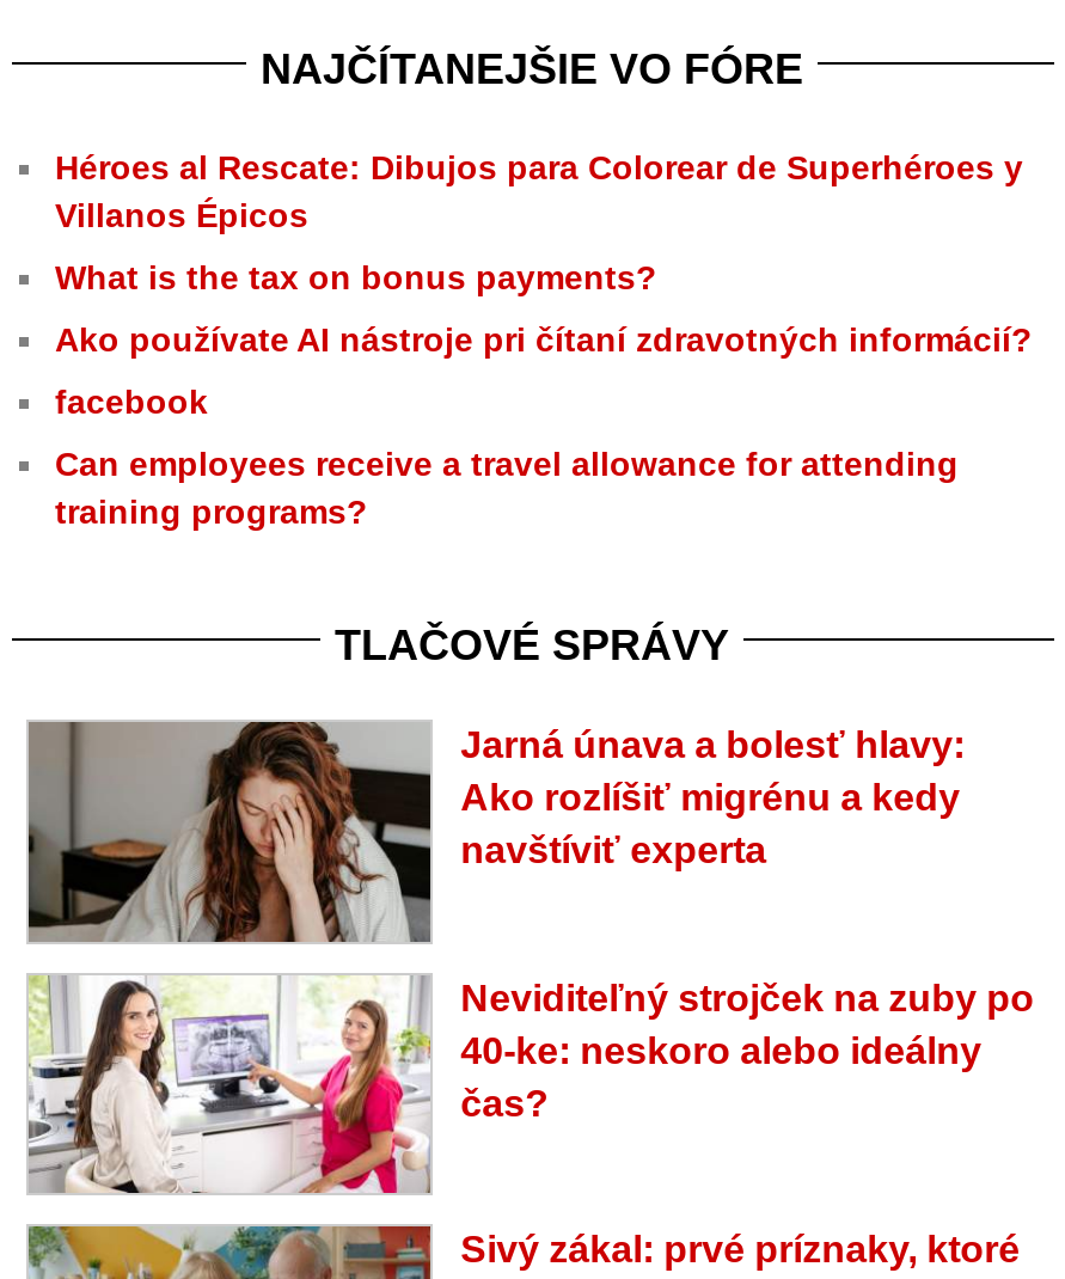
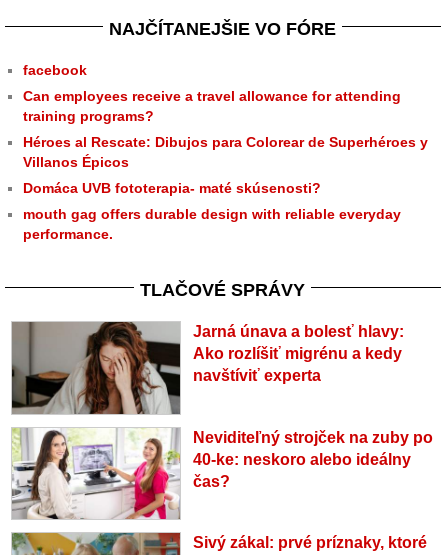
moved down: Héroes al Rescate: Dibujos para Colorear de Superhéroes y | Villanos Épicos

- What is the tax on bonus payments?
- Ako používate AI nástroje pri čítaní zdravotných informácií?

moved up: facebook | Can employees receive a travel allowance for attending | training programs?

+ Domáca UVB fototerapia- maté skúsenosti?
+ mouth gag offers durable design with reliable everyday
+ performance.
